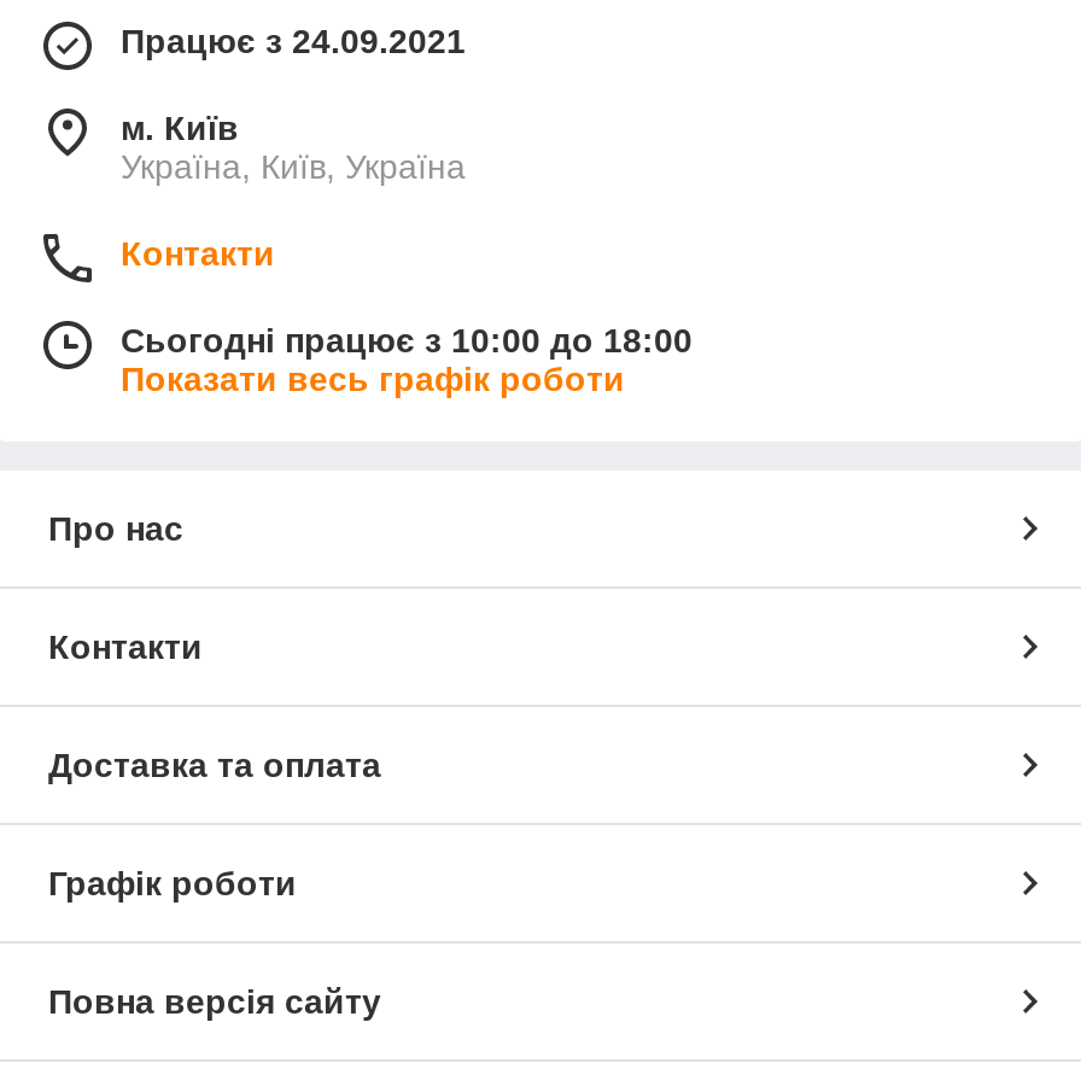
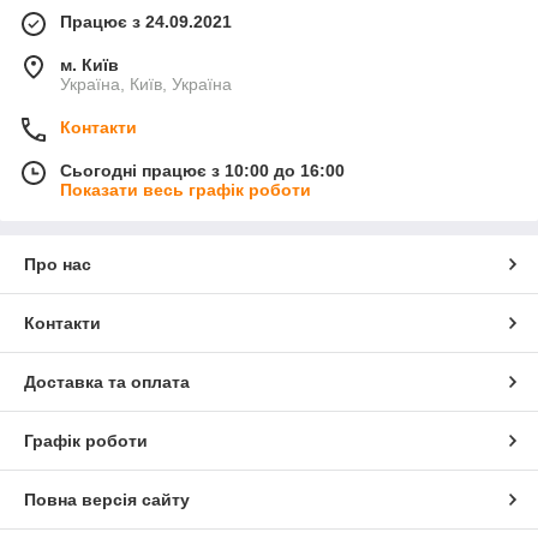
- Сьогодні працює з 10:00 до 18:00
+ Сьогодні працює з 10:00 до 16:00
